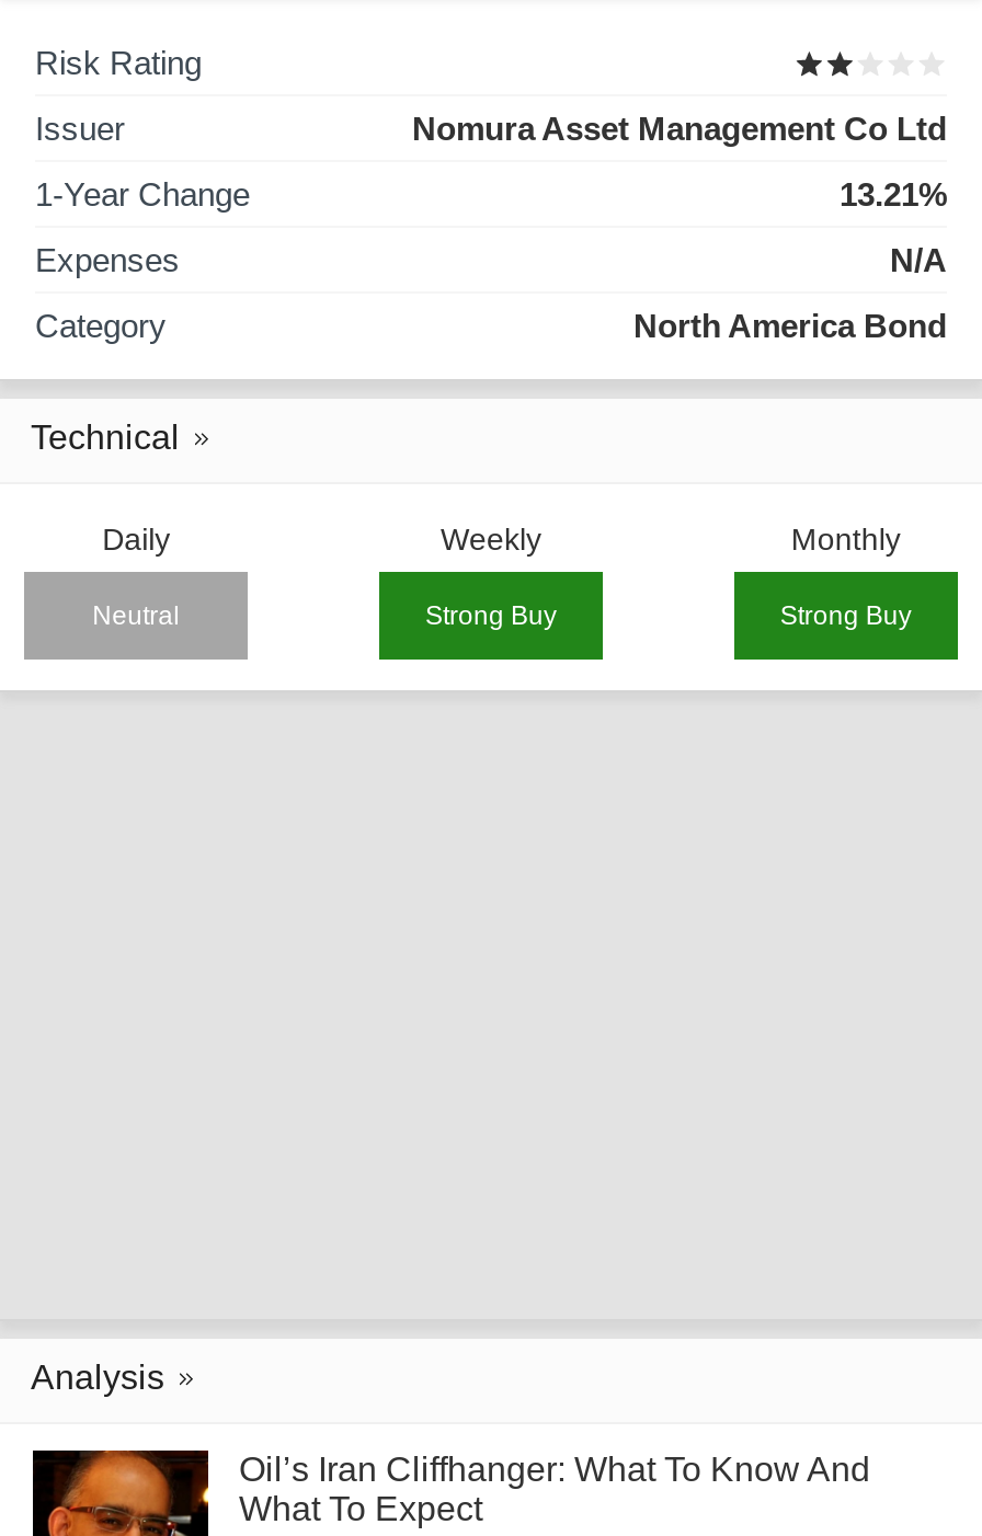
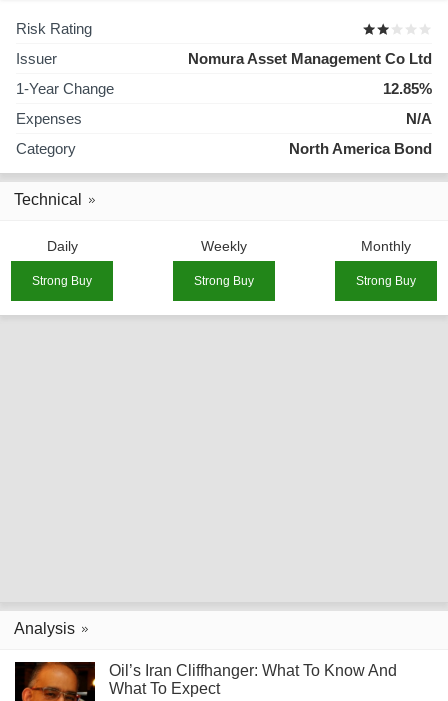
- 13.21%
+ 12.85%

- Neutral
+ Strong Buy
